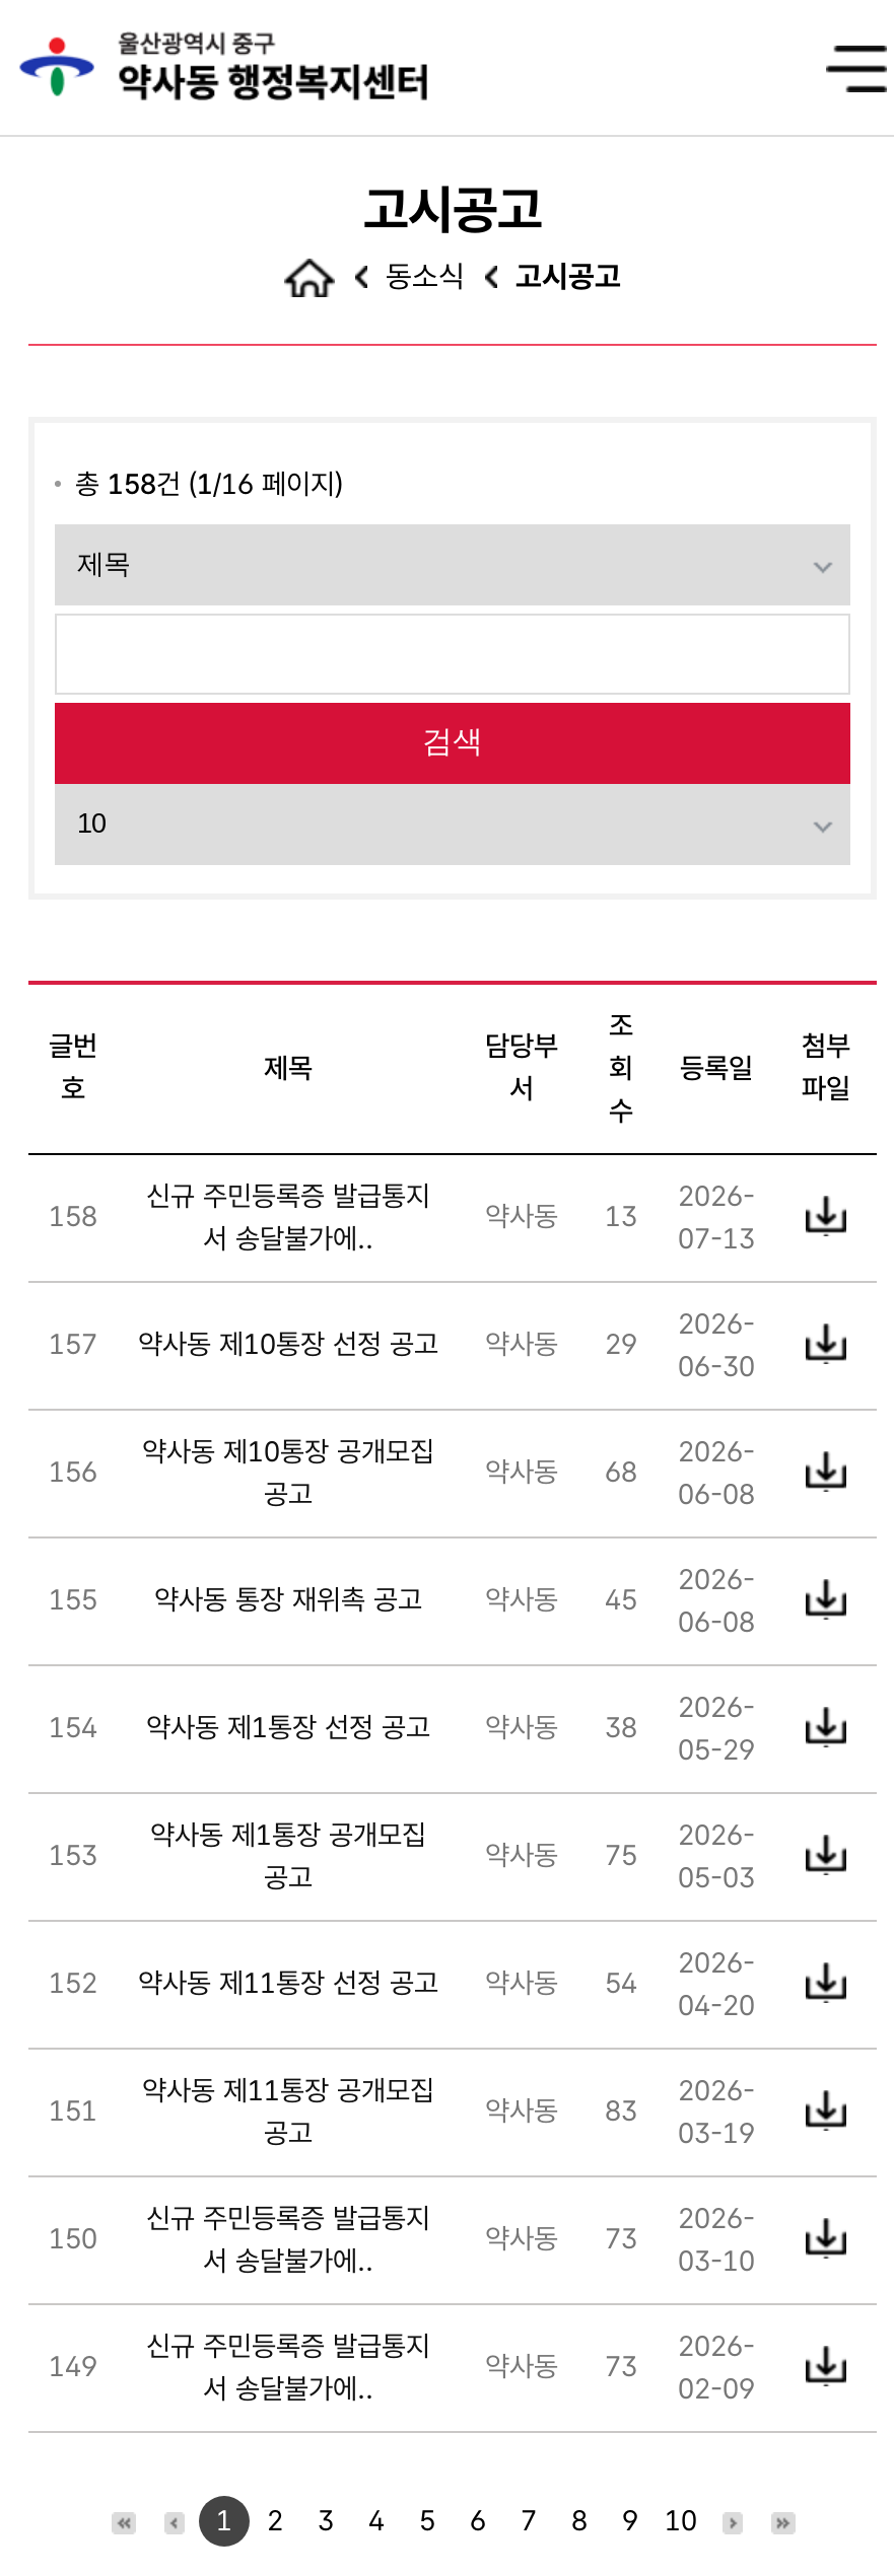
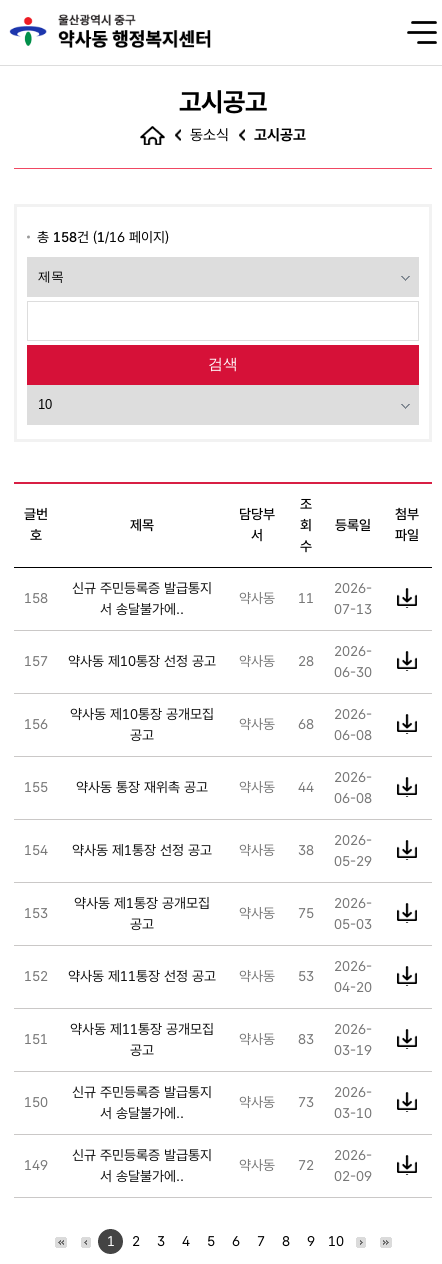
- 약사동 13
+ 약사동 11

- 157 약사동 제10통장 선정 공고 약사동 29
+ 157 약사동 제10통장 선정 공고 약사동 28

- 155 약사동 통장 재위촉 공고 약사동 45
+ 155 약사동 통장 재위촉 공고 약사동 44

- 152 약사동 제11통장 선정 공고 약사동 54
+ 152 약사동 제11통장 선정 공고 약사동 53

- 약사동 73
+ 약사동 72
